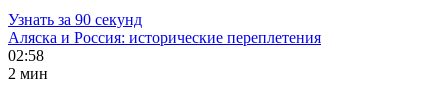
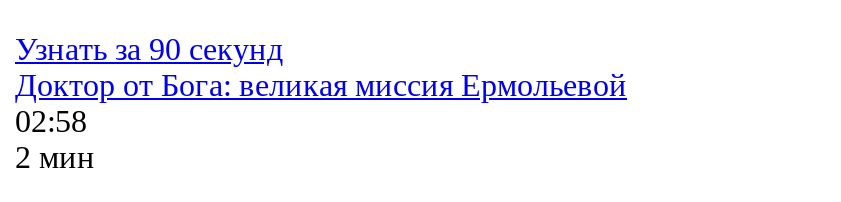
- Аляска и Россия: исторические переплетения
+ Доктор от Бога: великая миссия Ермольевой
